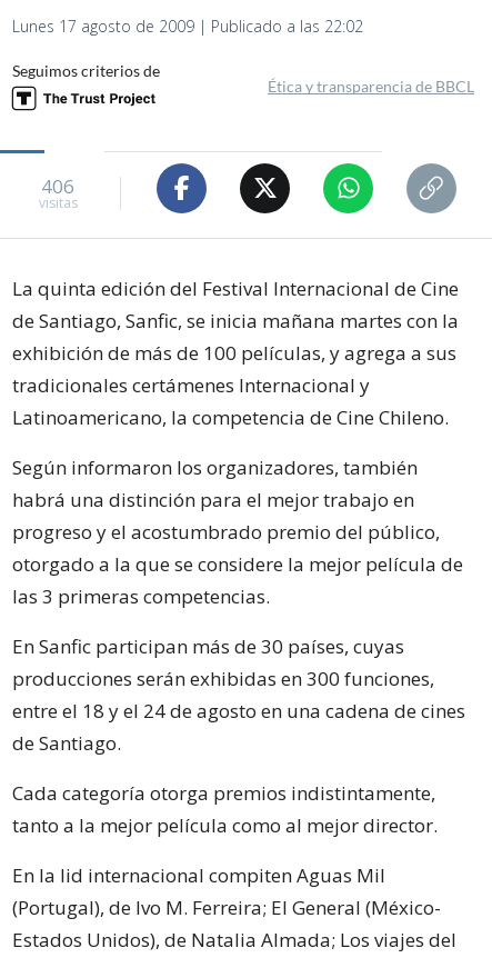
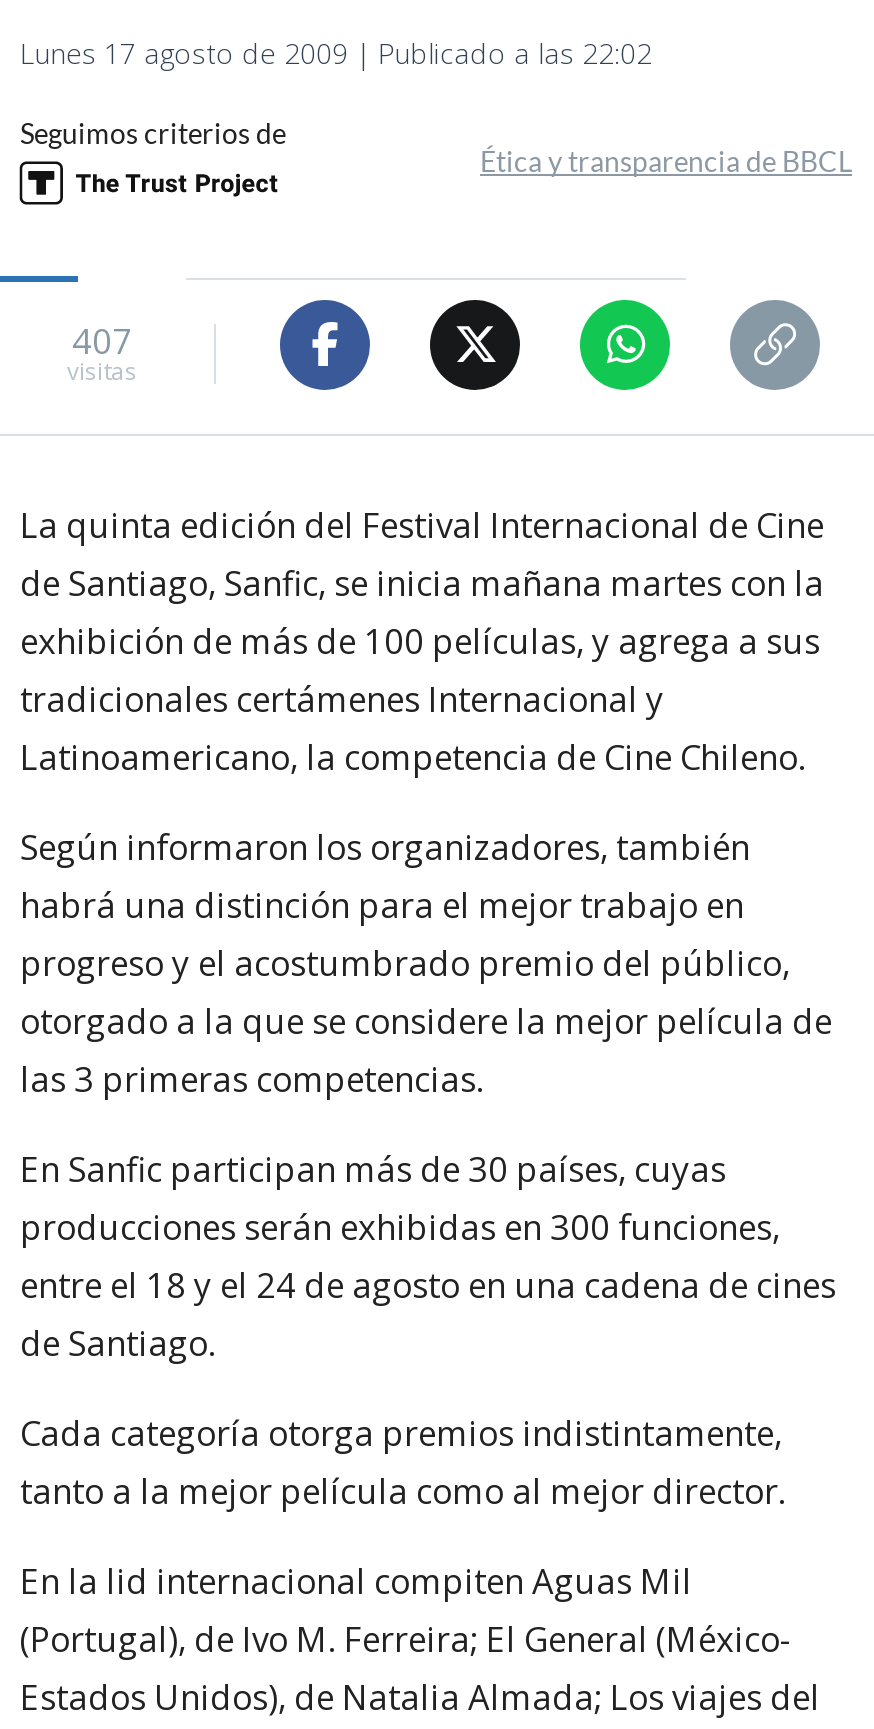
- 406
+ 407
